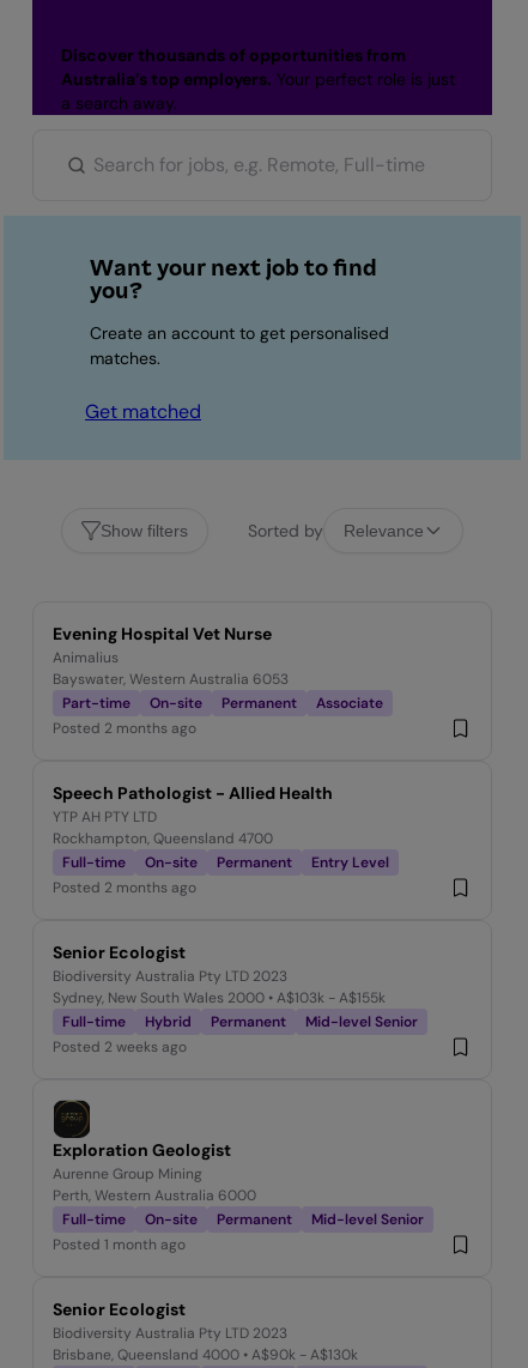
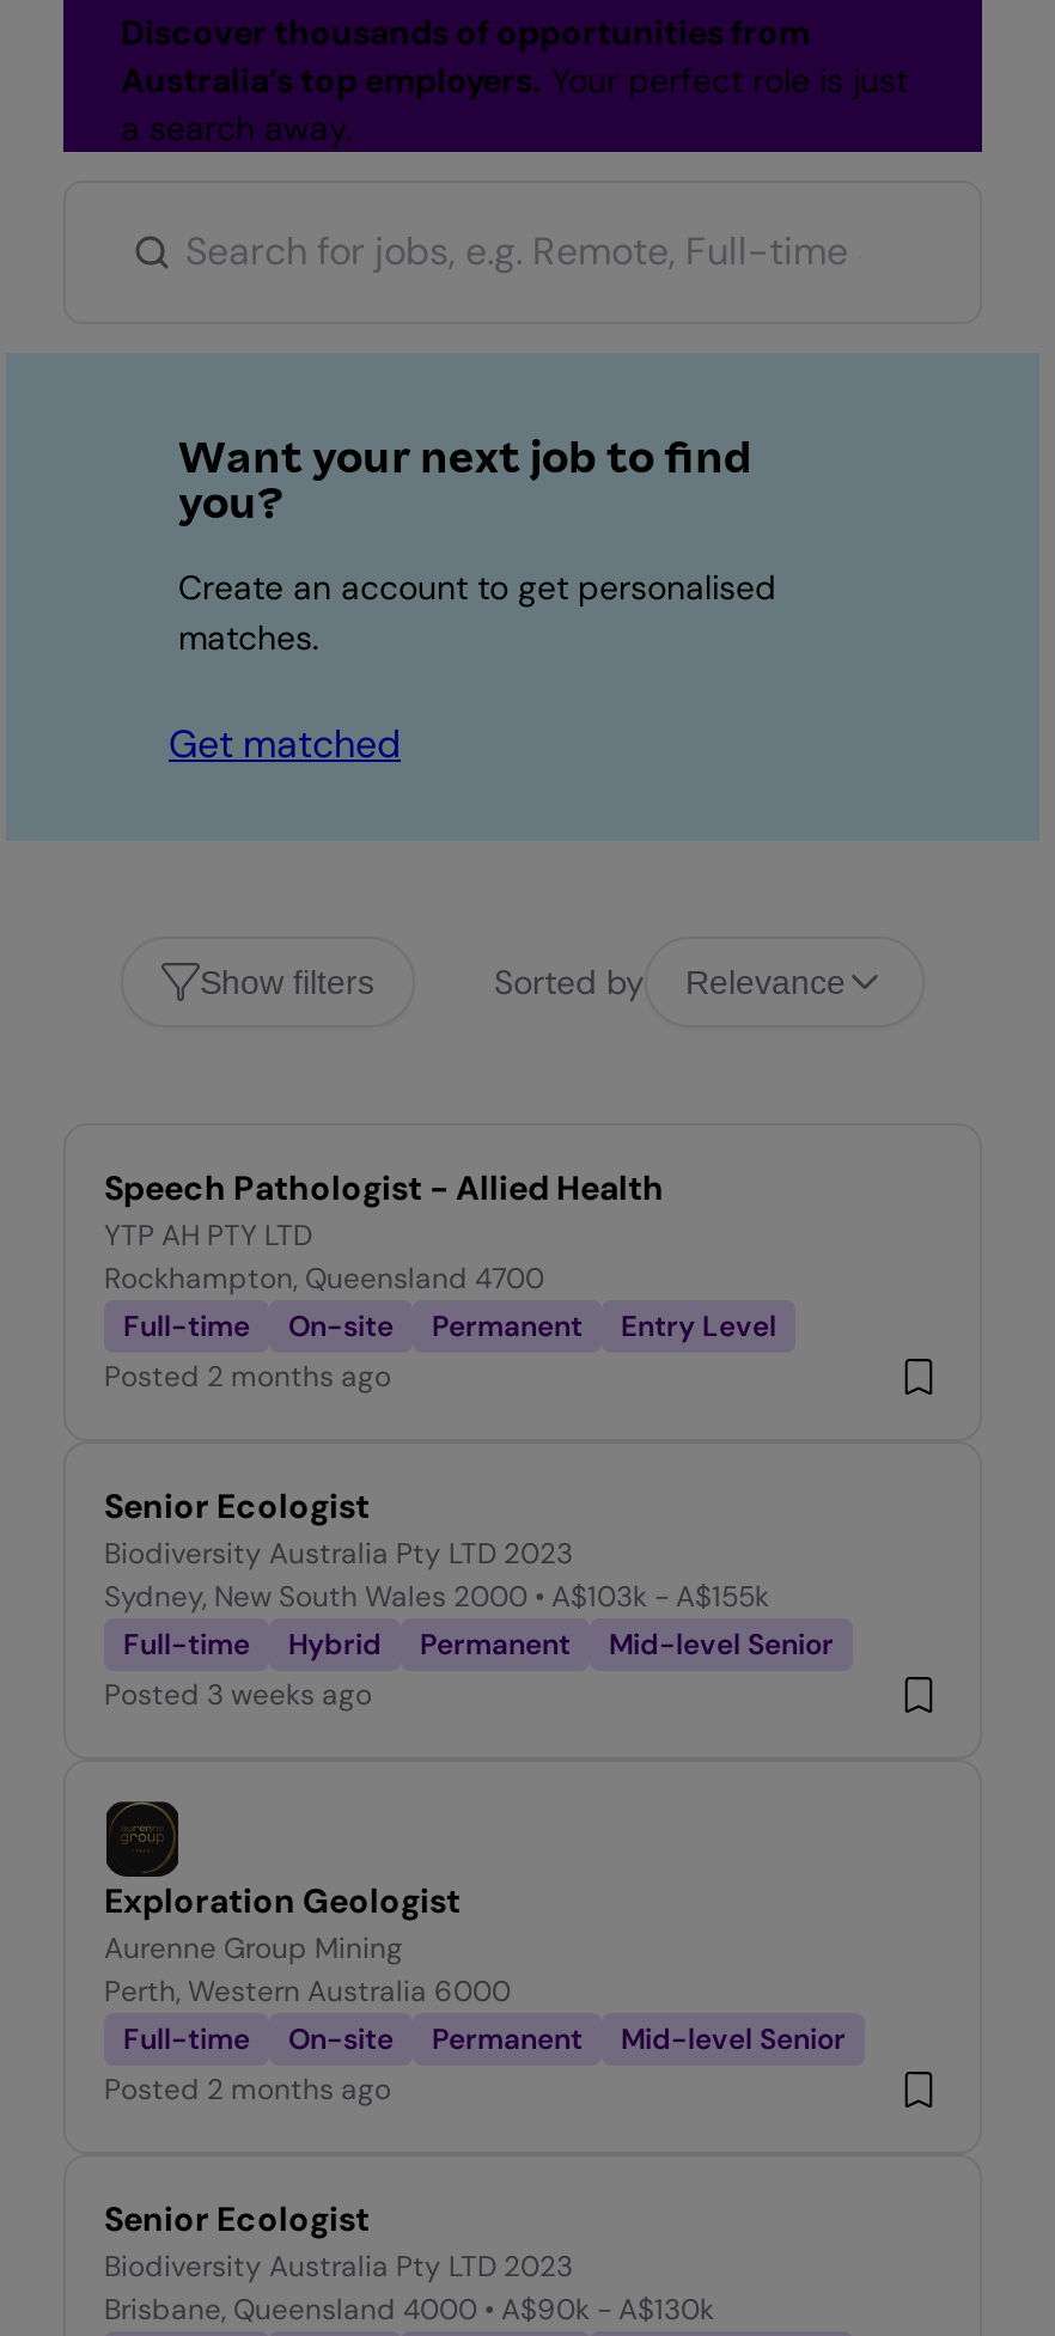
- Evening Hospital Vet Nurse
- Animalius
- Bayswater, Western Australia 6053
- Part-time
- On-site
- Permanent
- Associate
- Posted 2 months ago

- Posted 2 weeks ago
+ Posted 3 weeks ago

- Posted 1 month ago
+ Posted 2 months ago
